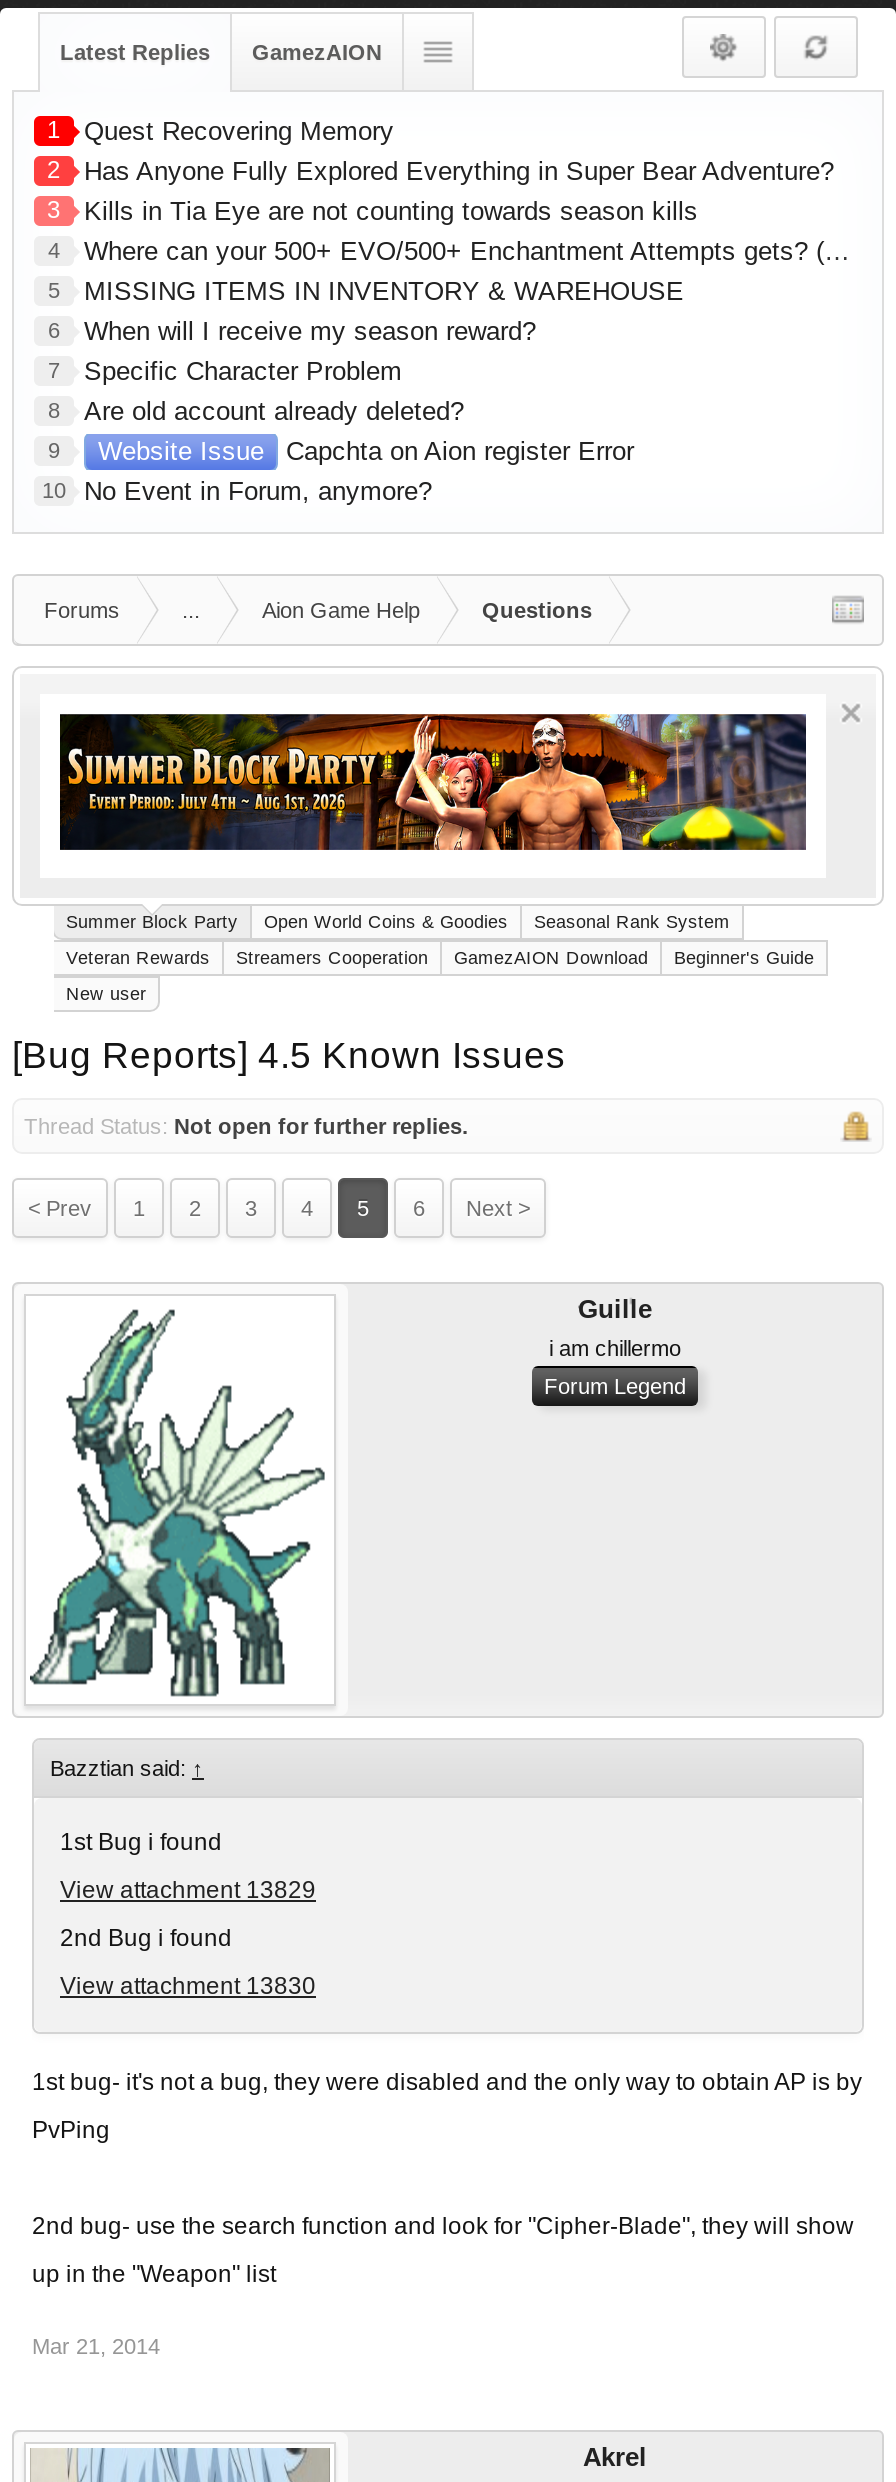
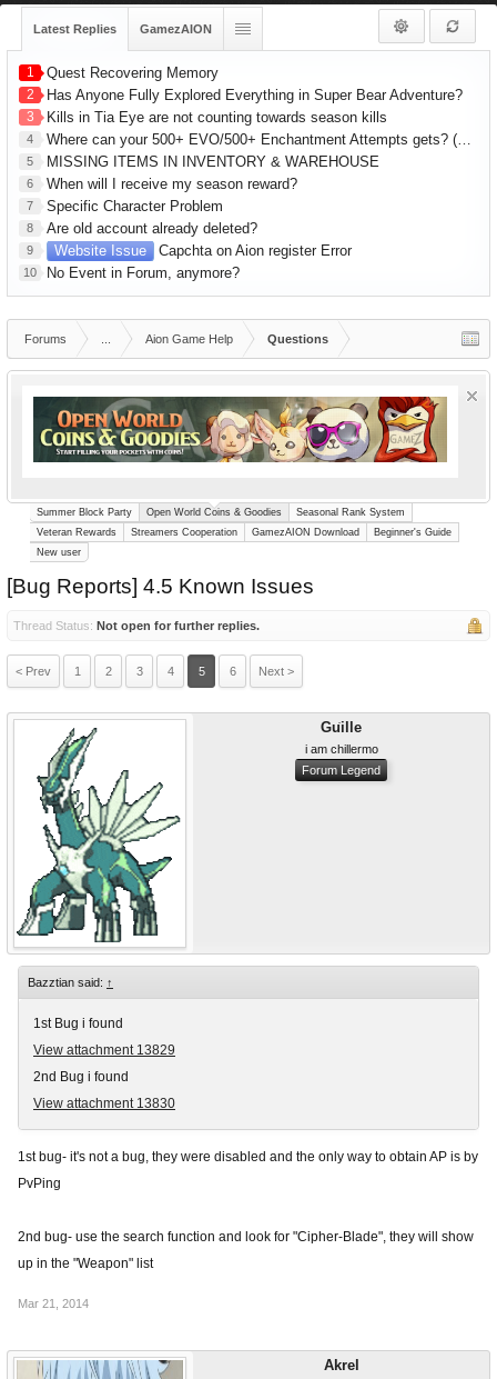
- [image]
+ [image]
